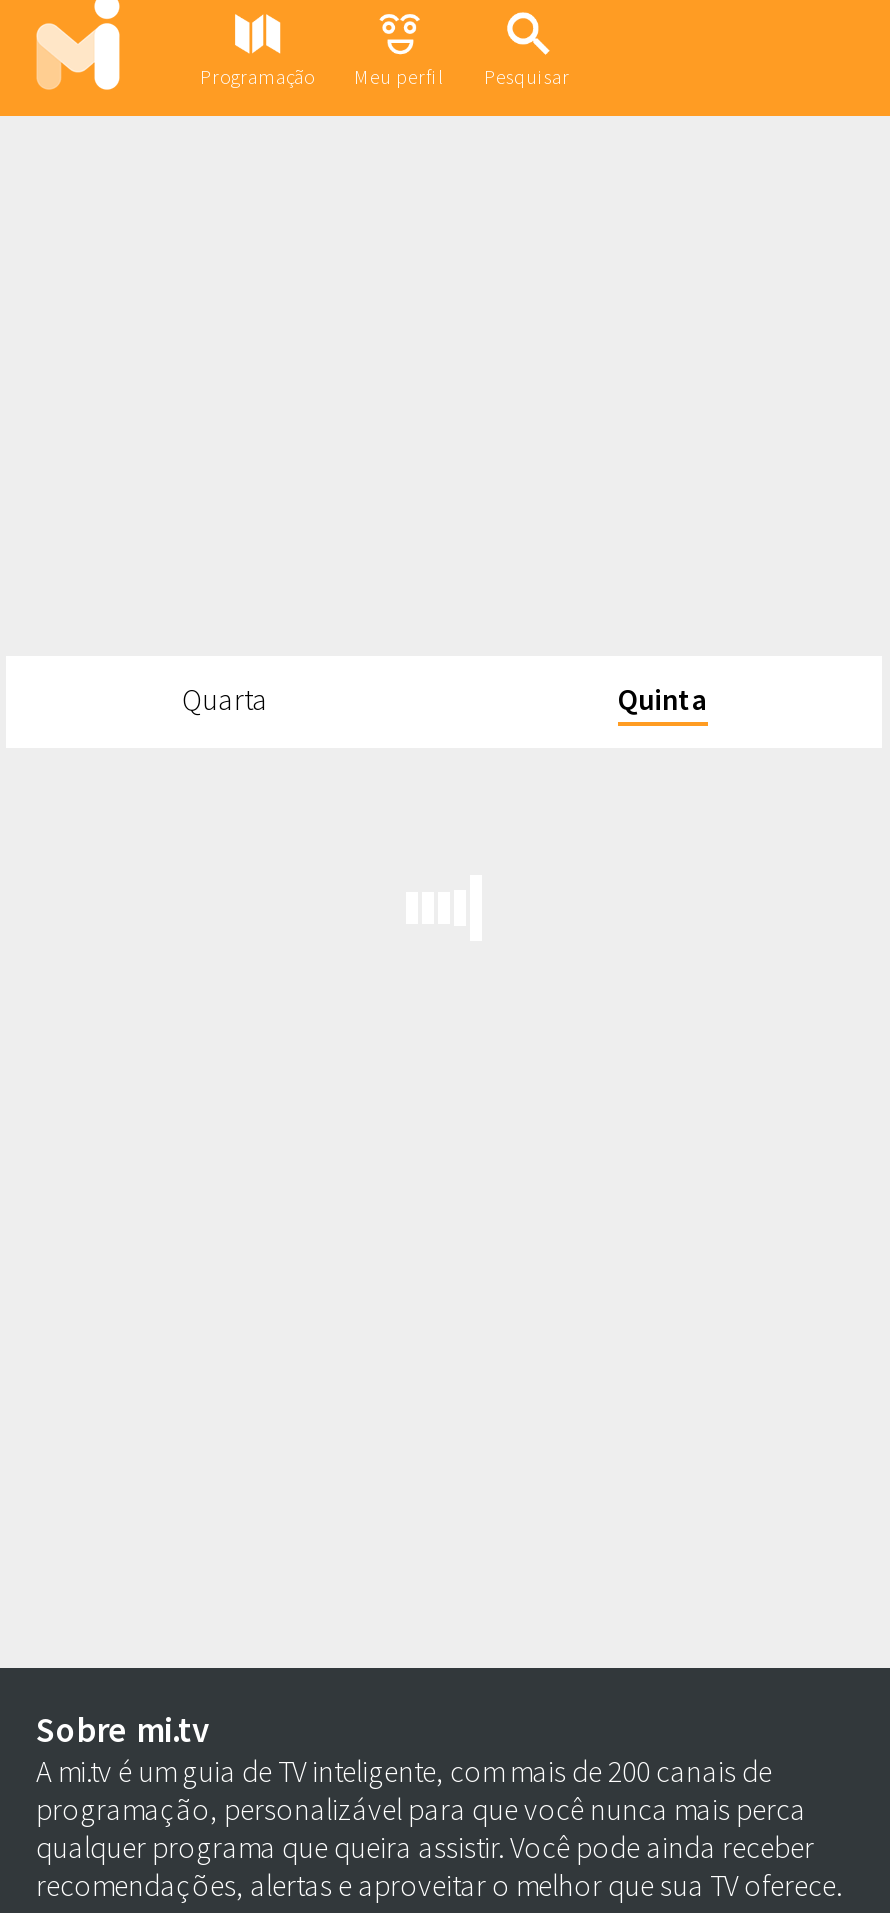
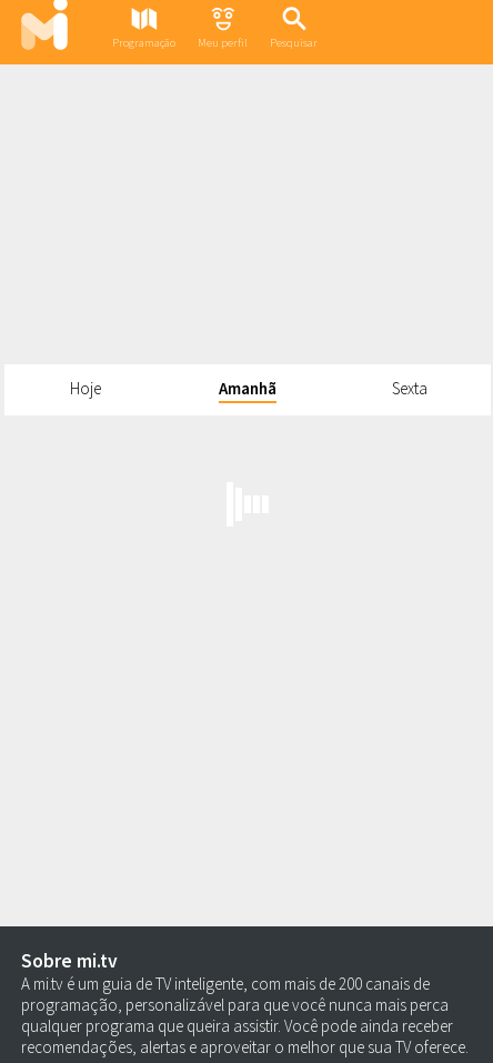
- Quarta
- Quinta
+ Hoje
+ Amanhã
+ Sexta
